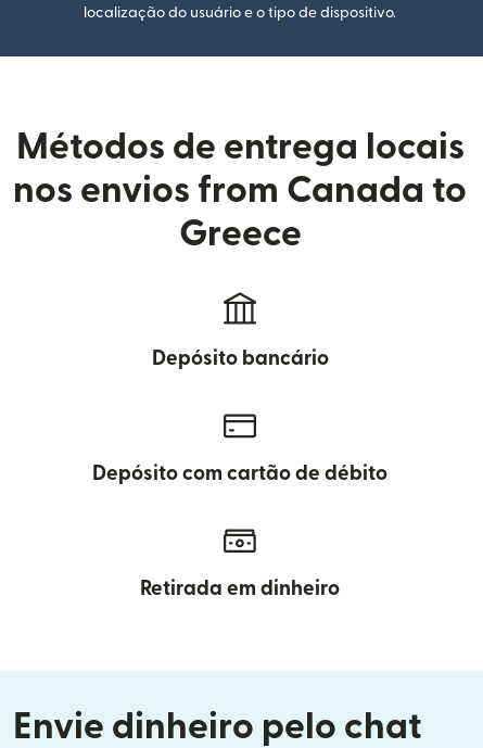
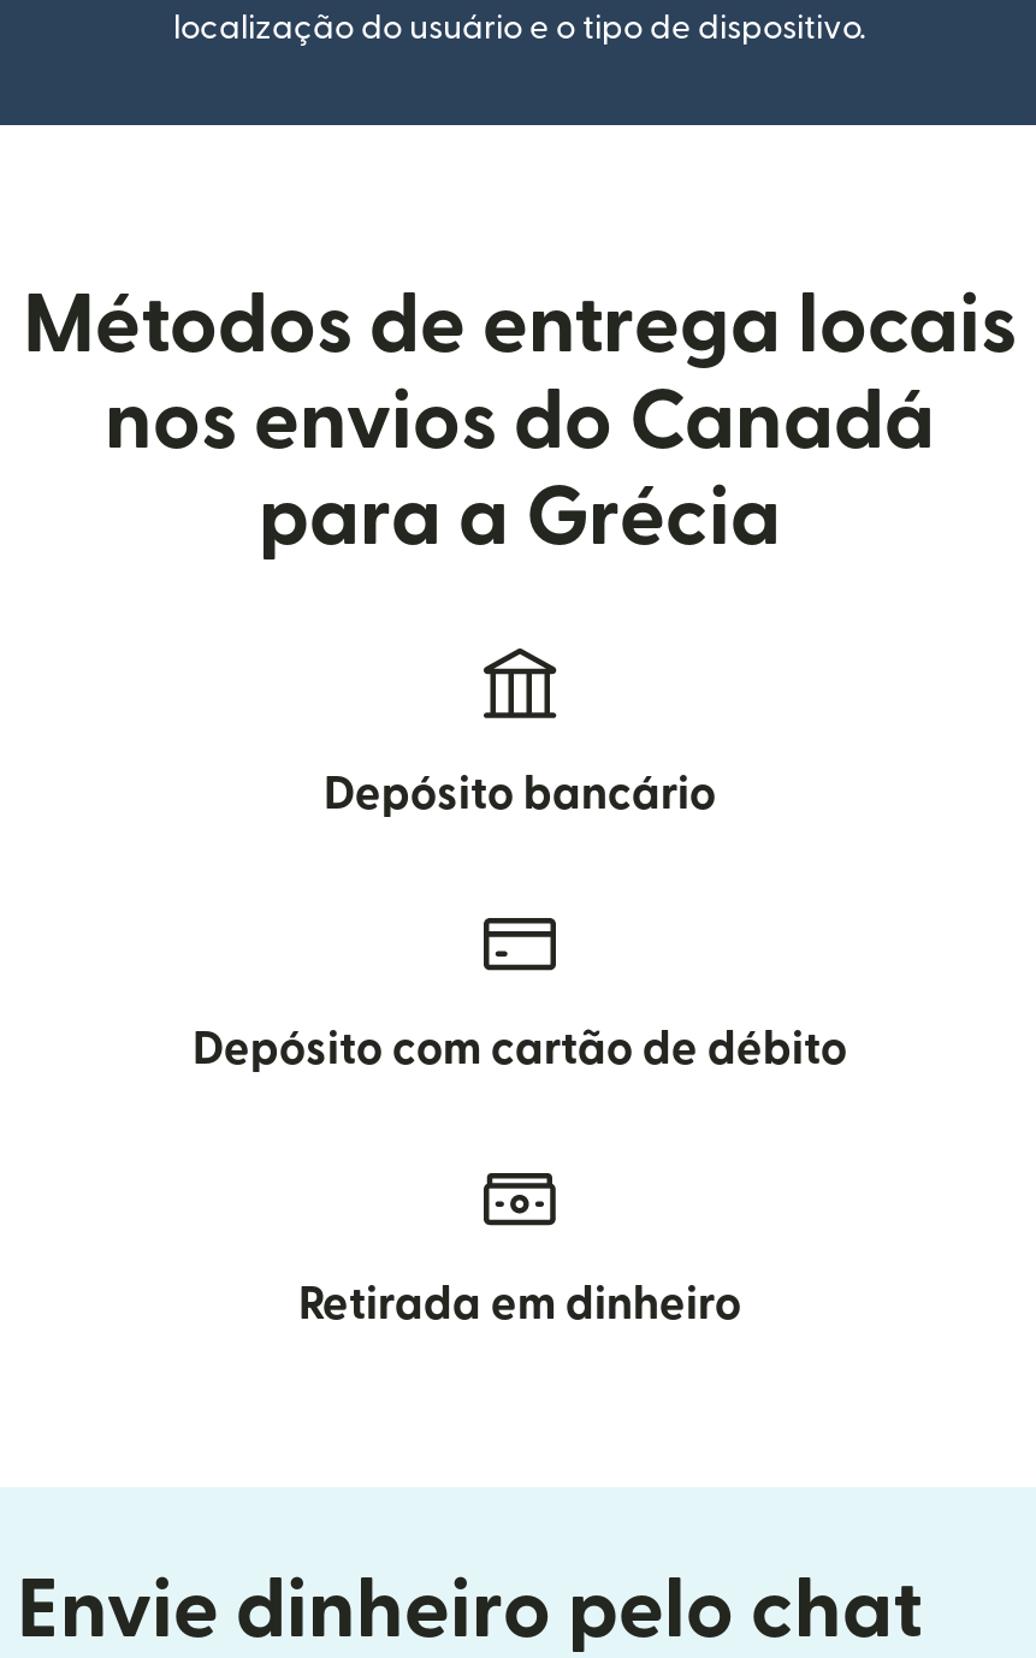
- nos envios from Canada to
- Greece
+ nos envios do Canadá
+ para a Grécia
